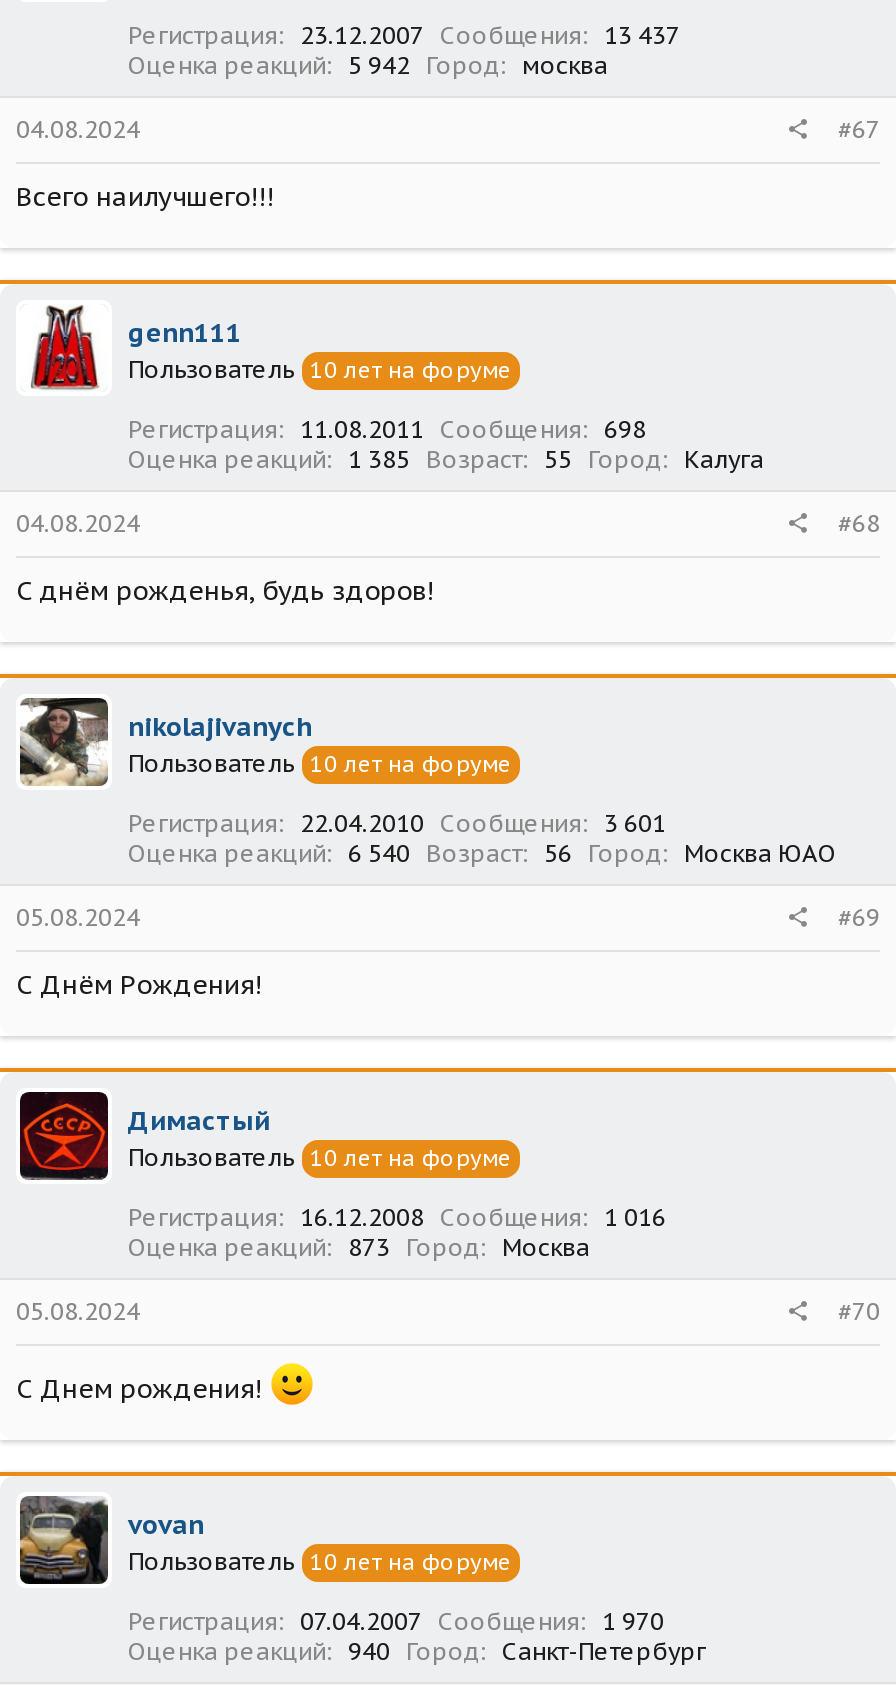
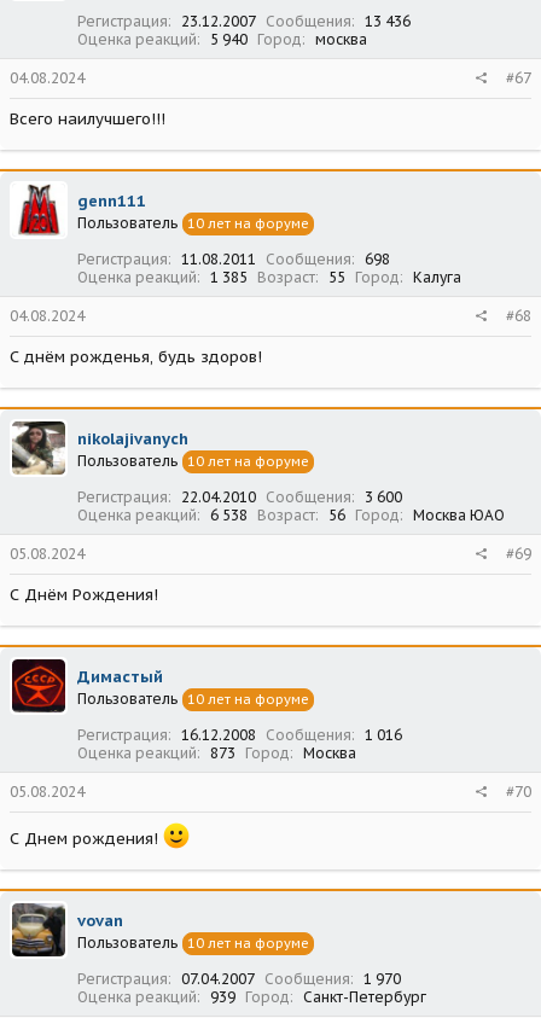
- Регистрация 23.12.2007 Сообщения 13 437
+ Регистрация 23.12.2007 Сообщения 13 436

- Оценка реакций 5 942 Город москва
+ Оценка реакций 5 940 Город москва

- Регистрация 22.04.2010 Сообщения 3 601
+ Регистрация 22.04.2010 Сообщения 3 600

- Оценка реакций 6 540 Возраст 56 Город Москва ЮАО
+ Оценка реакций 6 538 Возраст 56 Город Москва ЮАО

- Оценка реакций 940 Город Санкт-Петербург
+ Оценка реакций 939 Город Санкт-Петербург
